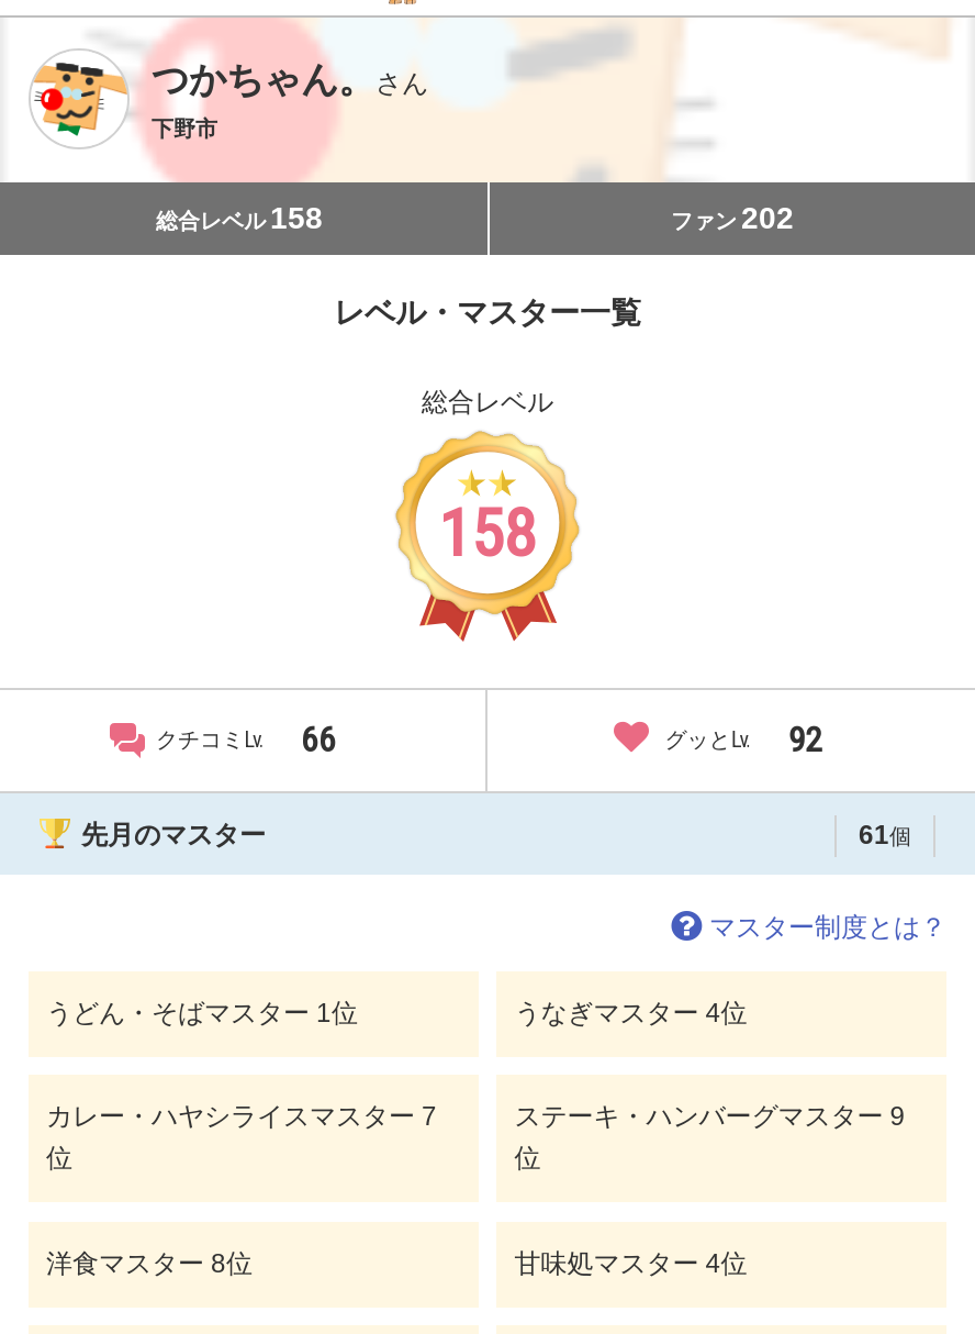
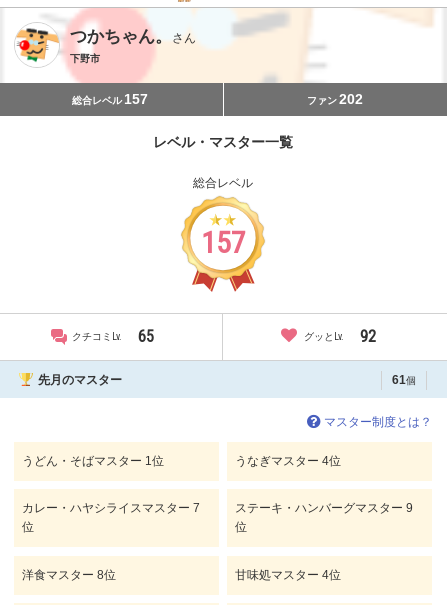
- 総合レベル 158
+ 総合レベル 157

- 158
+ 157

- クチコミLv. 66
+ クチコミLv. 65
